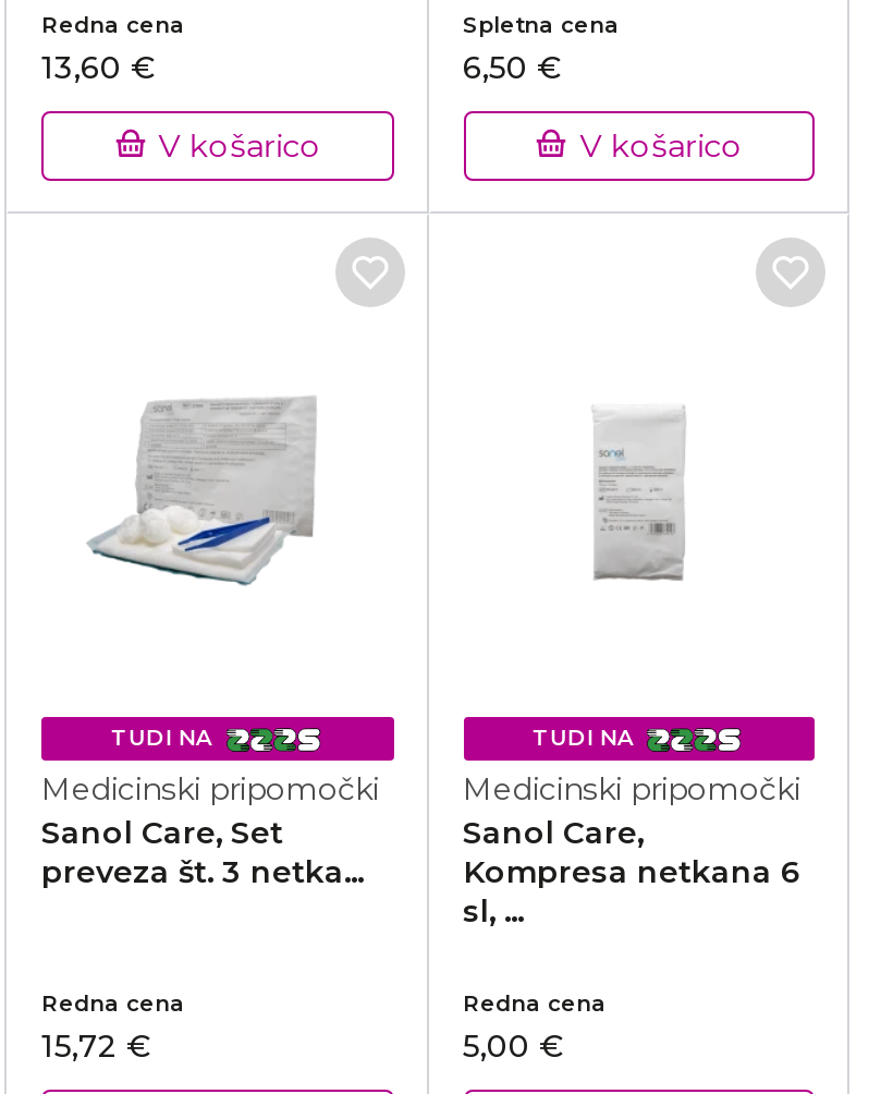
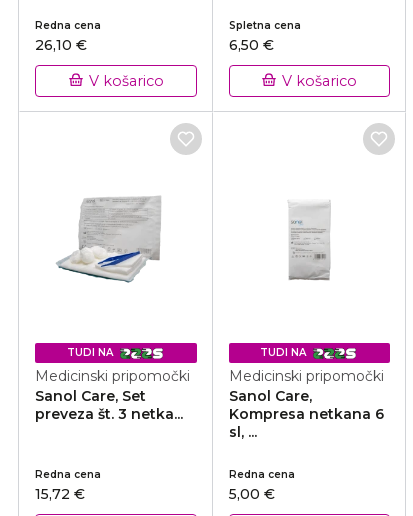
- 13,60 €
+ 26,10 €
